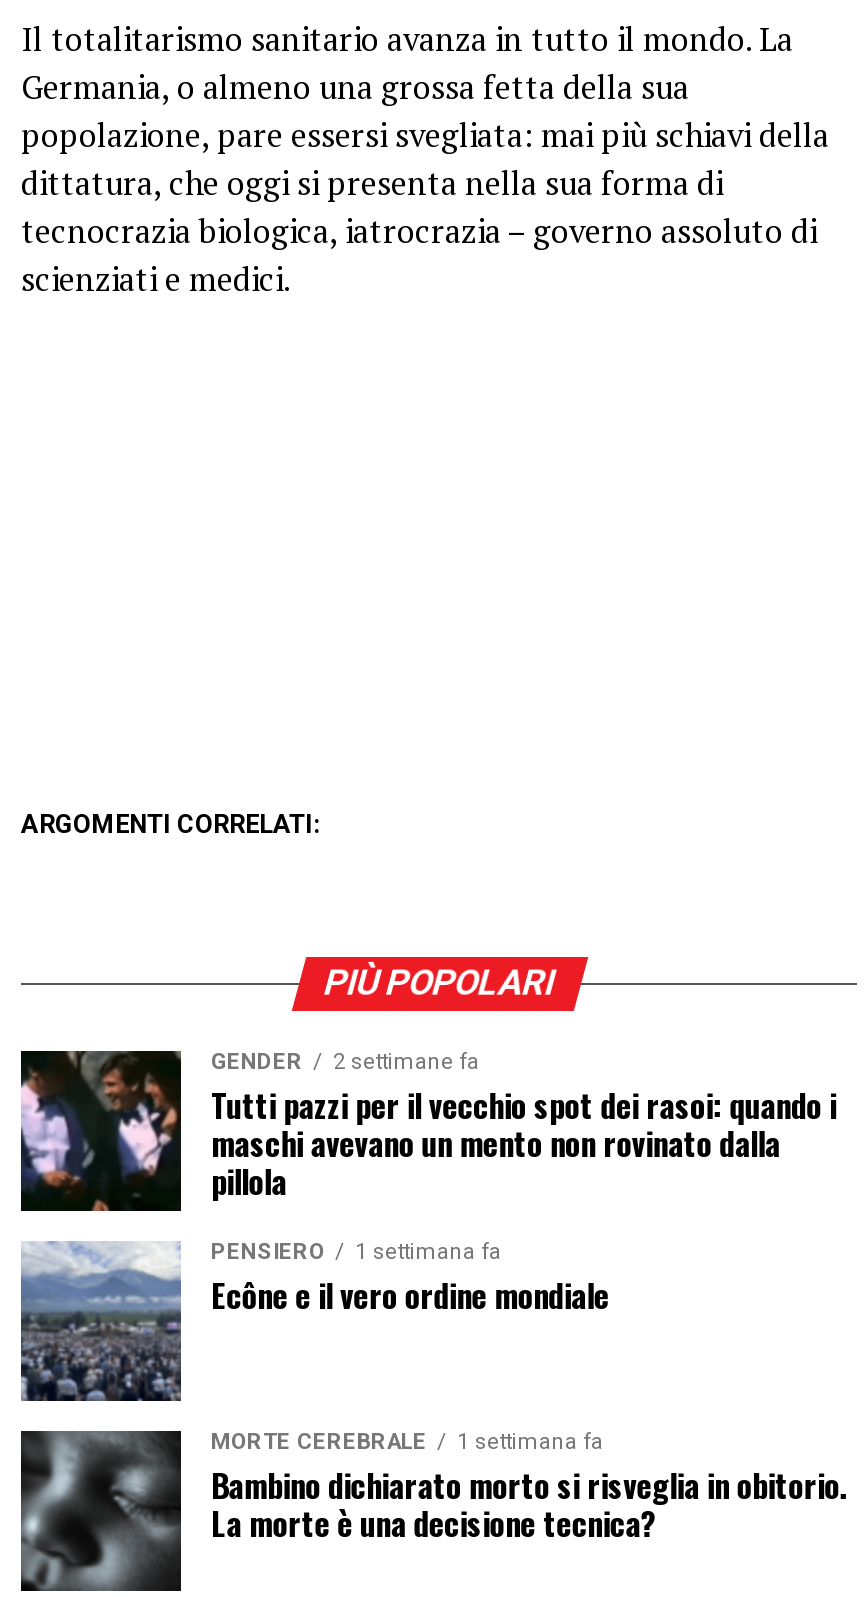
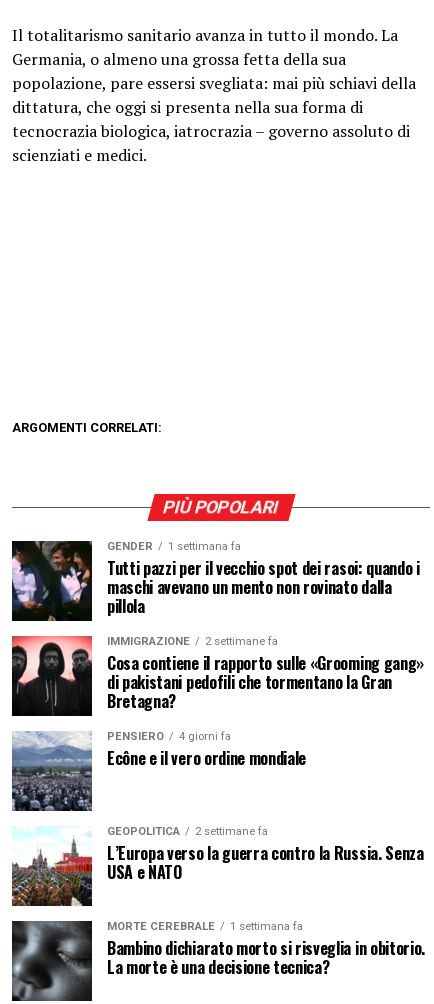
- GENDER 2 settimane fa
+ GENDER 1 settimana fa

+ [image]
+ IMMIGRAZIONE
+ 2 settimane fa
+ Cosa contiene il rapporto sulle «Grooming gang»
+ di pakistani pedofili che tormentano la Gran
+ Bretagna?

- PENSIERO 1 settimana fa
+ PENSIERO 4 giorni fa

+ [image]
+ GEOPOLITICA
+ 2 settimane fa
+ L’Europa verso la guerra contro la Russia. Senza
+ USA e NATO
